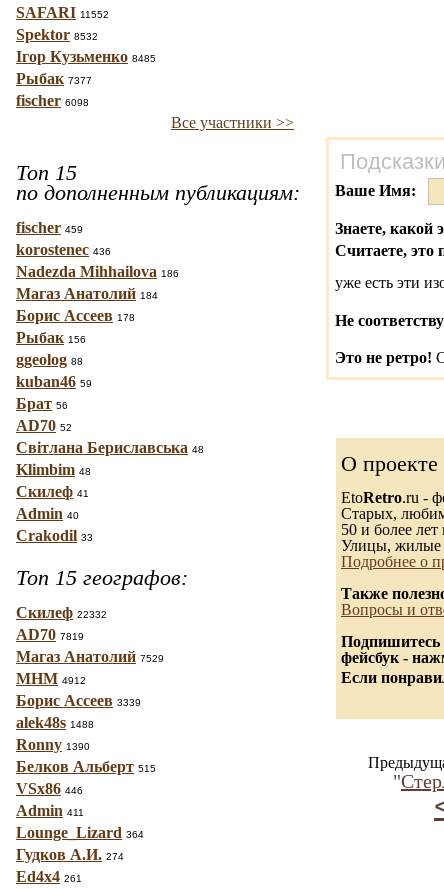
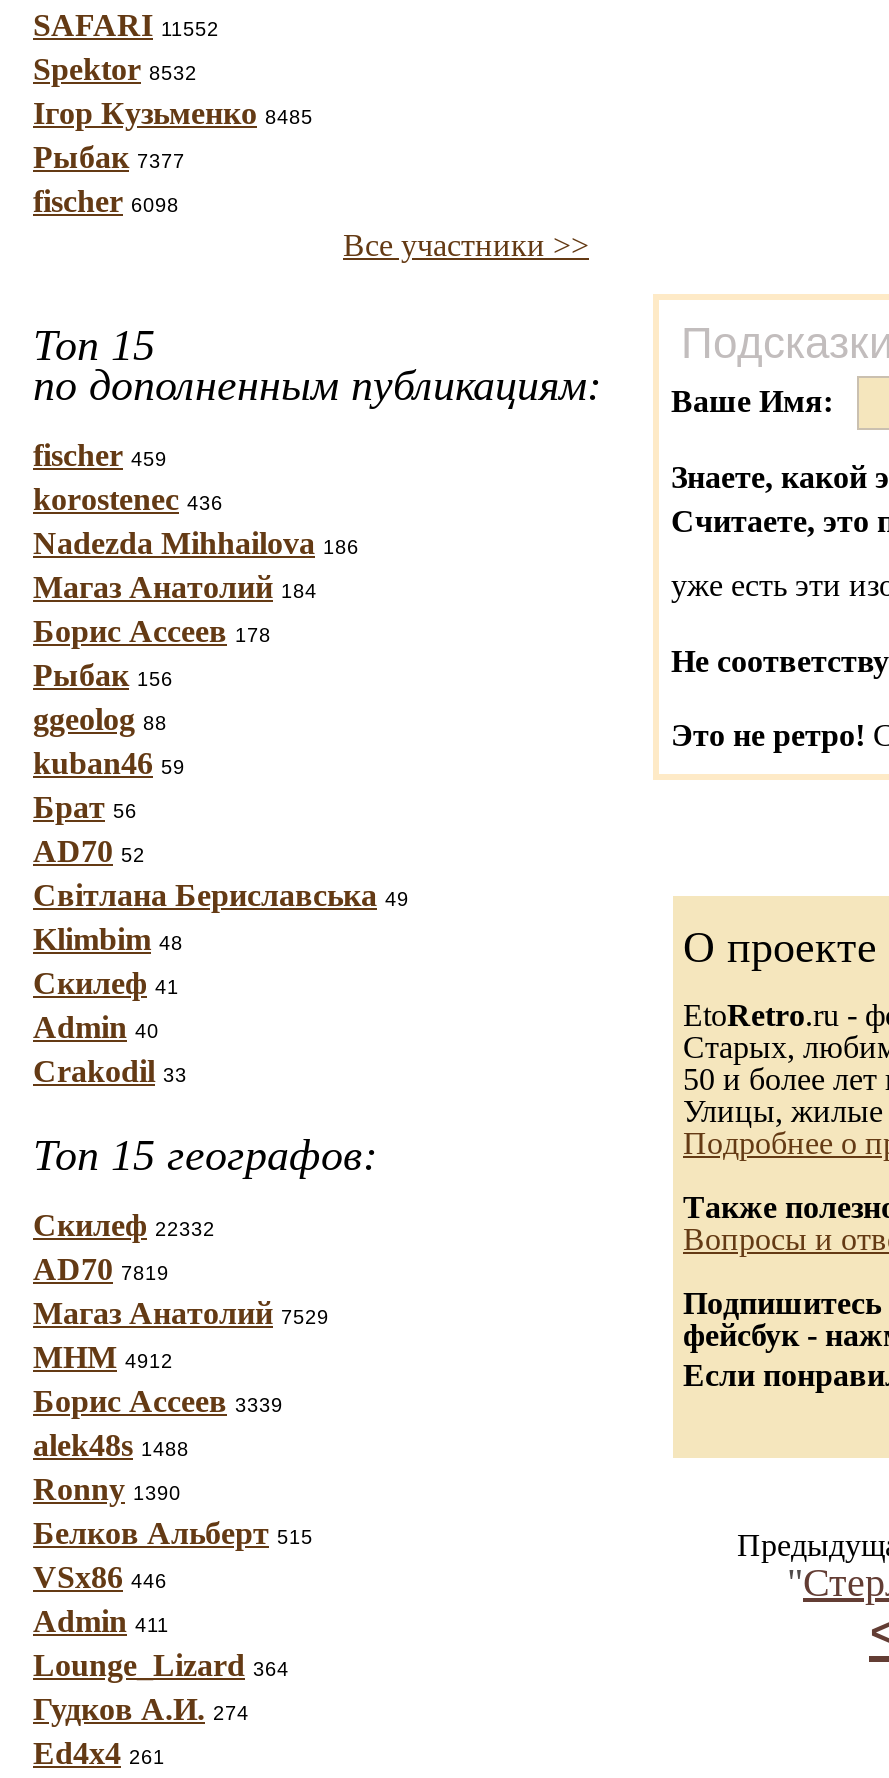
- Світлана Бериславська 48
+ Світлана Бериславська 49
